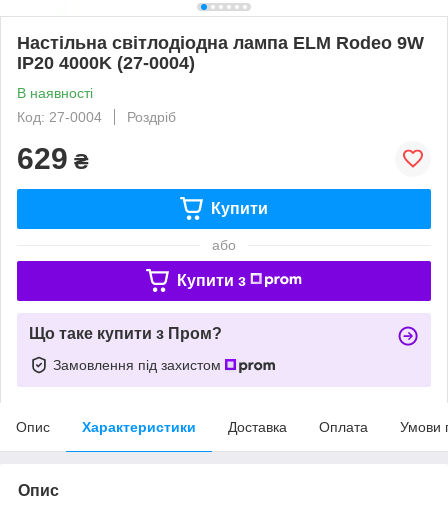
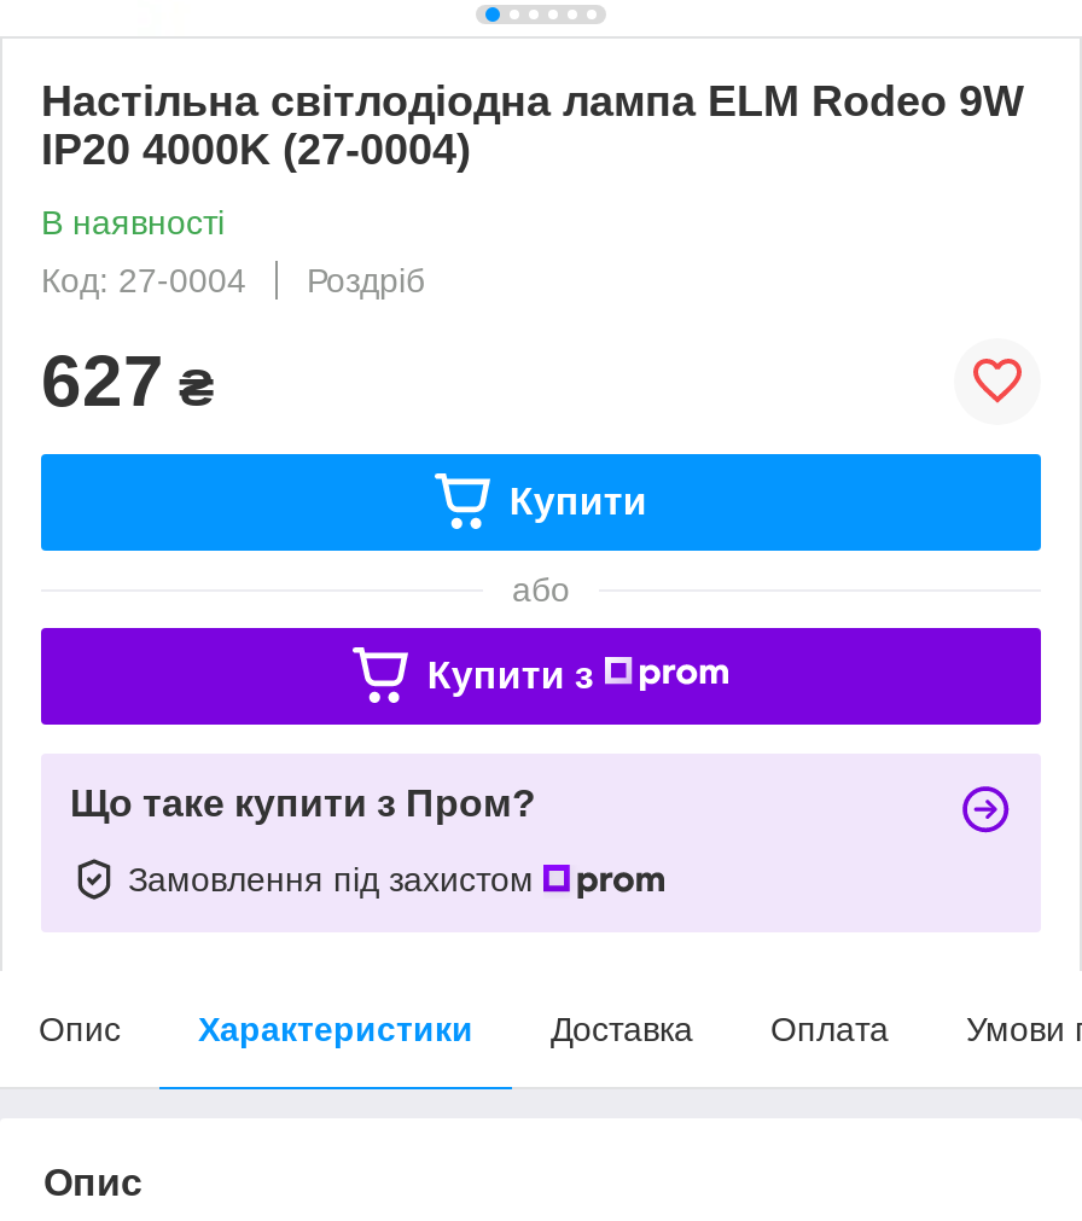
- 629 ₴
+ 627 ₴
